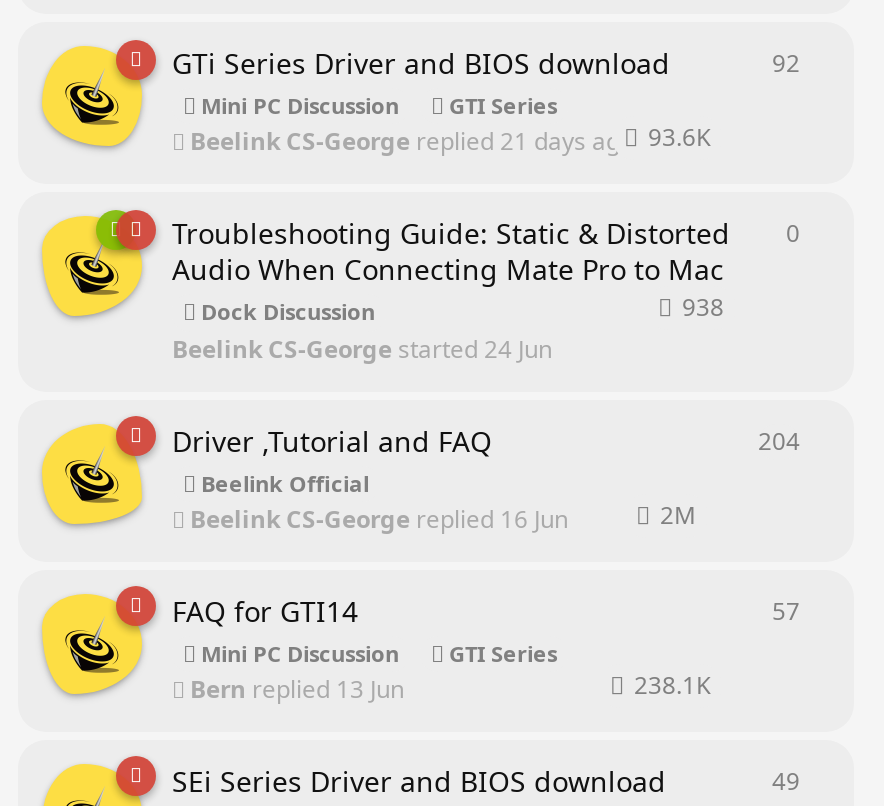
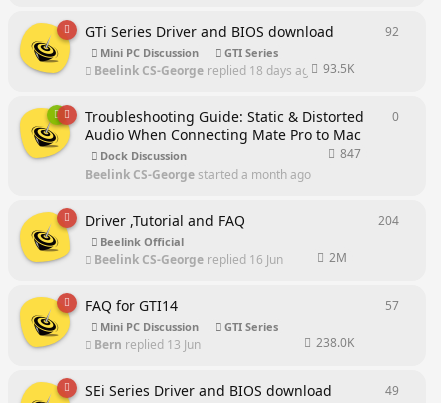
- Beelink CS-George replied 21 days ago 93.6K
+ Beelink CS-George replied 18 days ago 93.5K

- 938
+ 847

- Beelink CS-George started 24 Jun
+ Beelink CS-George started a month ago

- 238.1K
+ 238.0K
